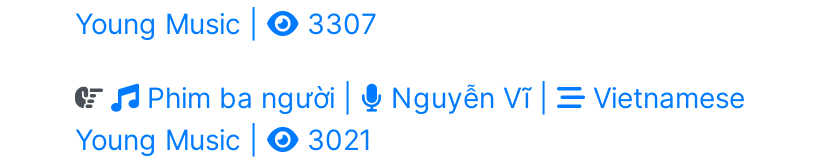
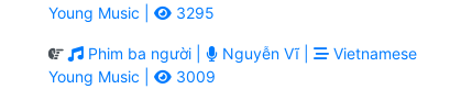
- 3307
+ 3295

- 3021
+ 3009
